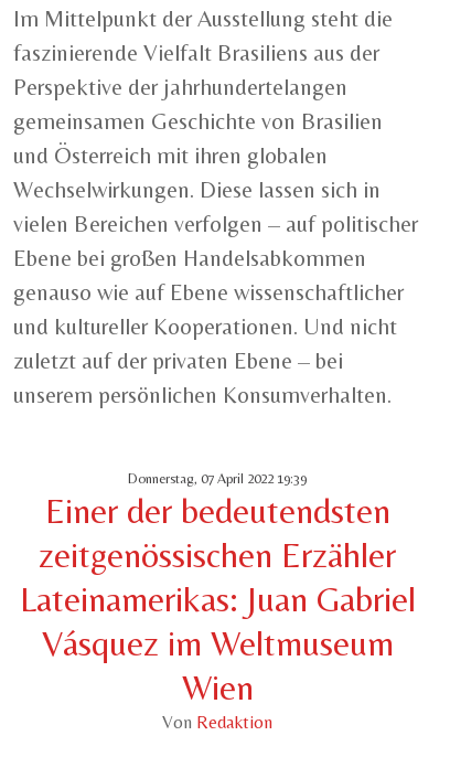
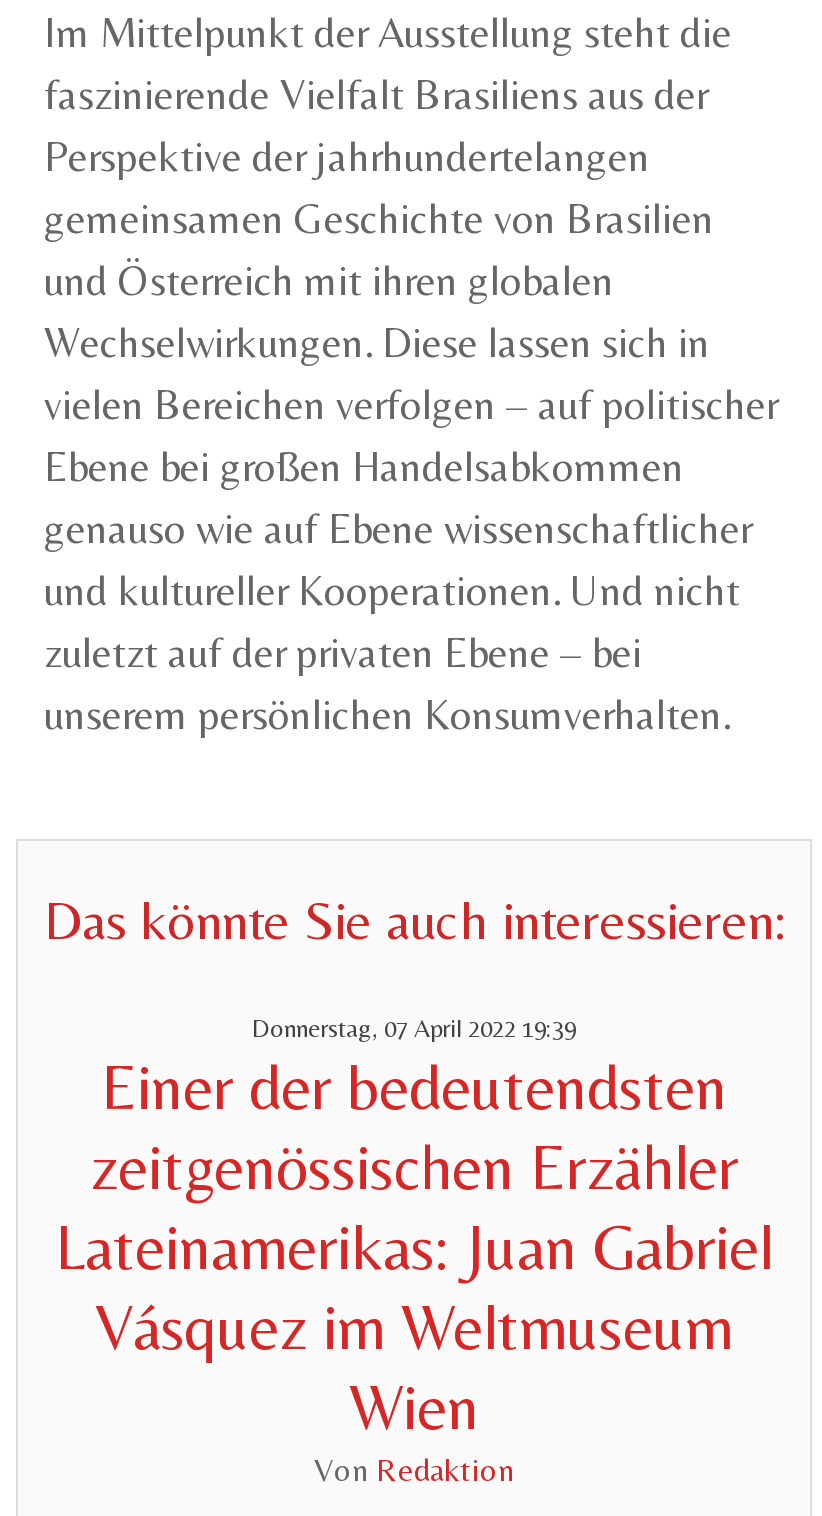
+ Das könnte Sie auch interessieren:
